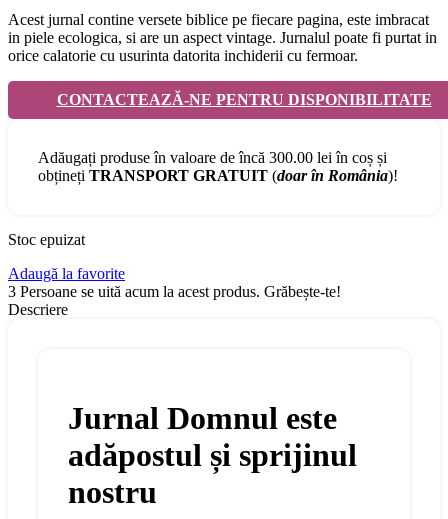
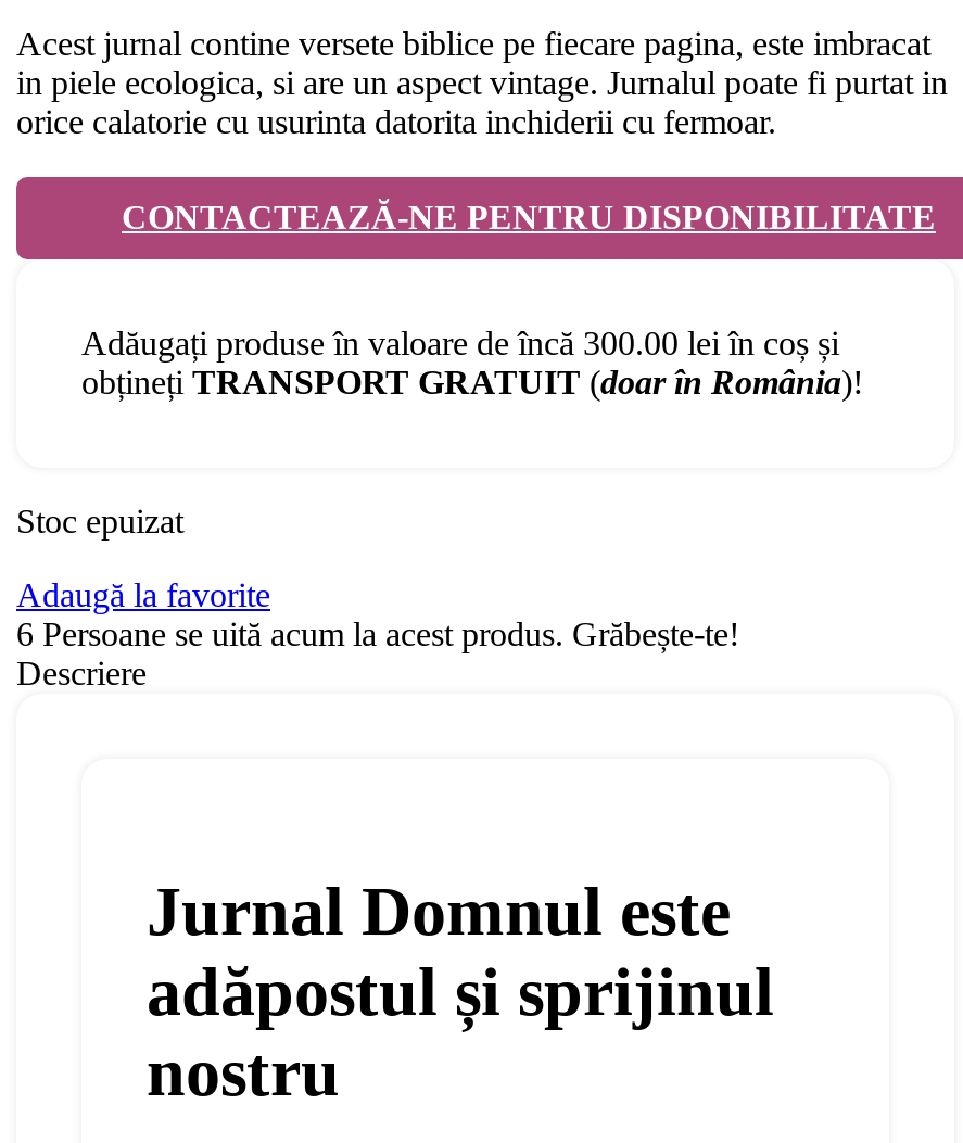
- 3 Persoane se uită acum la acest produs. Grăbește-te!
+ 6 Persoane se uită acum la acest produs. Grăbește-te!
